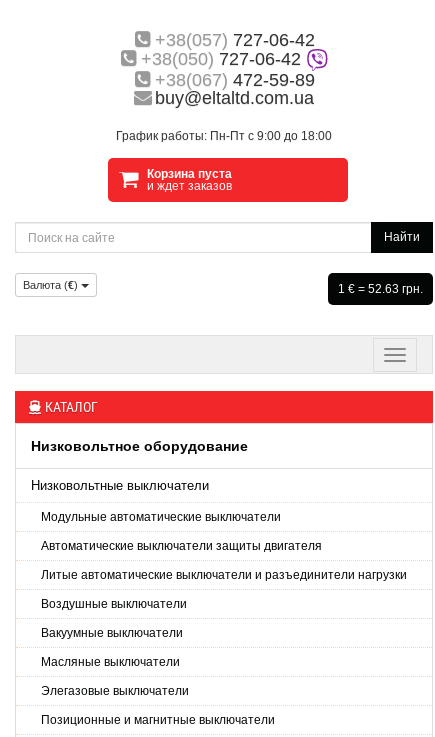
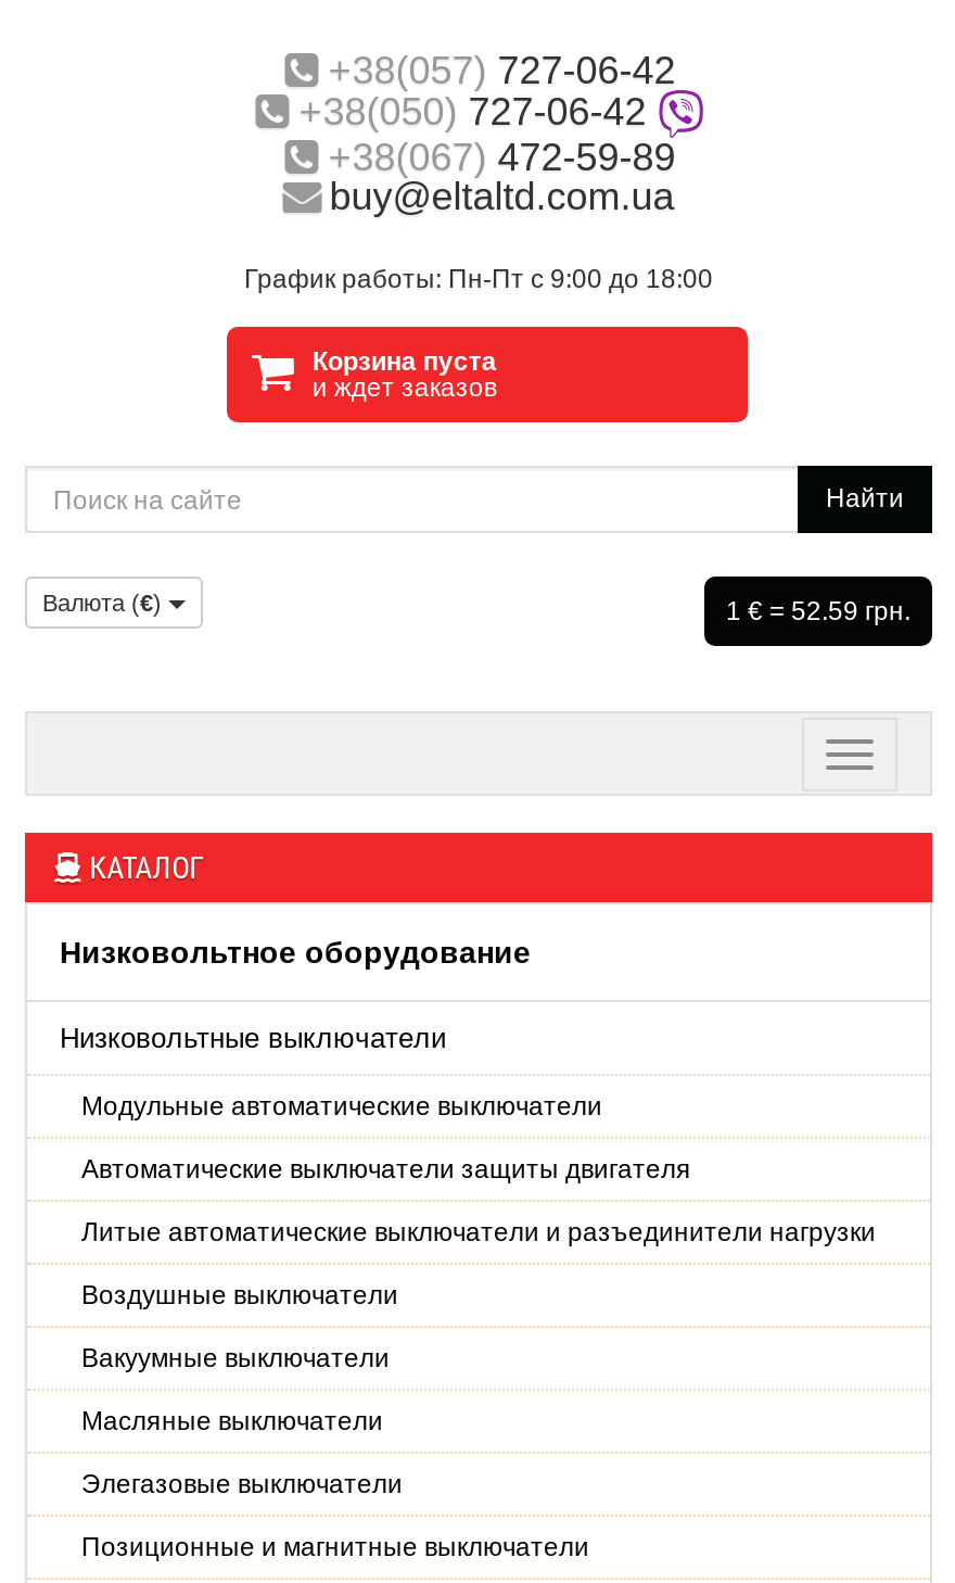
- 1 € = 52.63 грн.
+ 1 € = 52.59 грн.
